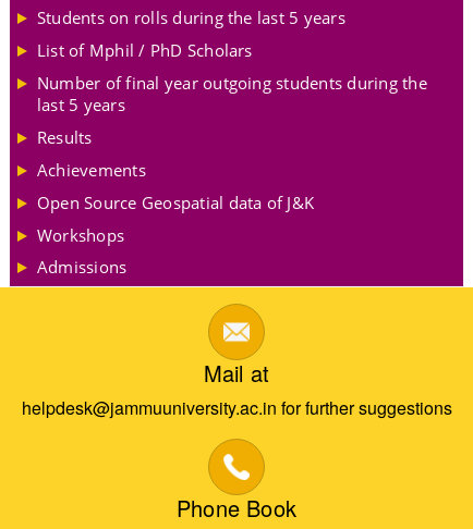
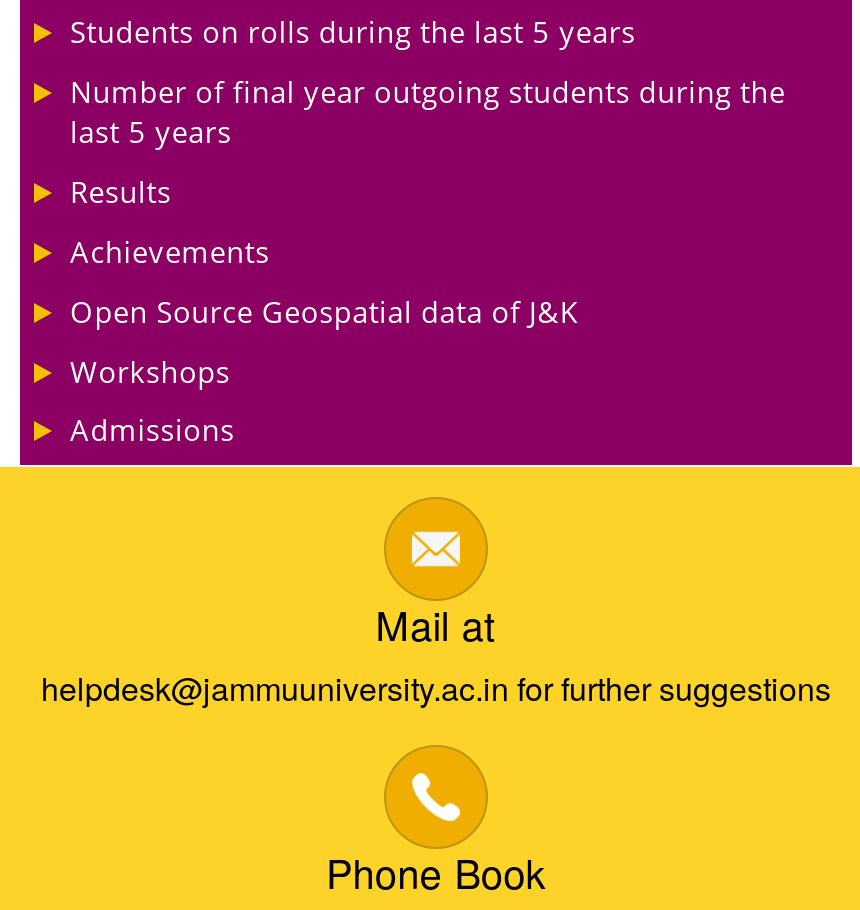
- List of Mphil / PhD Scholars
